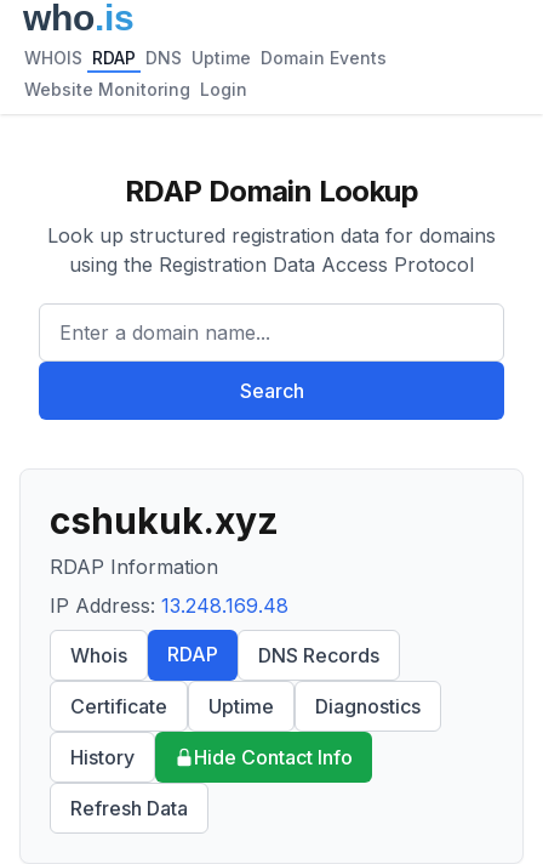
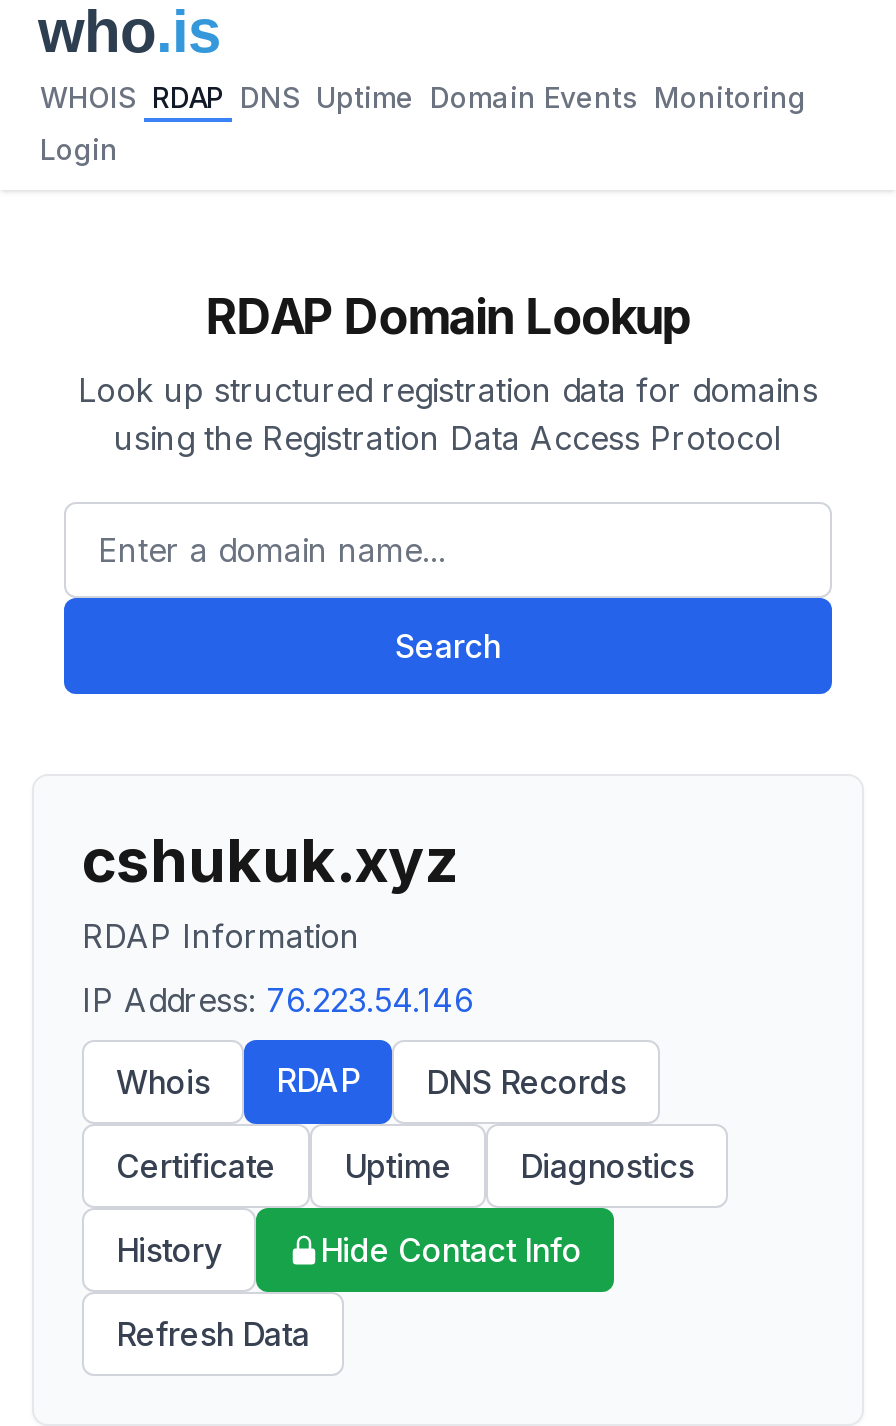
- WHOIS RDAP DNS Uptime Domain Events
+ WHOIS RDAP DNS Uptime Domain Events Monitoring

- Website Monitoring Login
+ Login

- IP Address: 13.248.169.48
+ IP Address: 76.223.54.146
